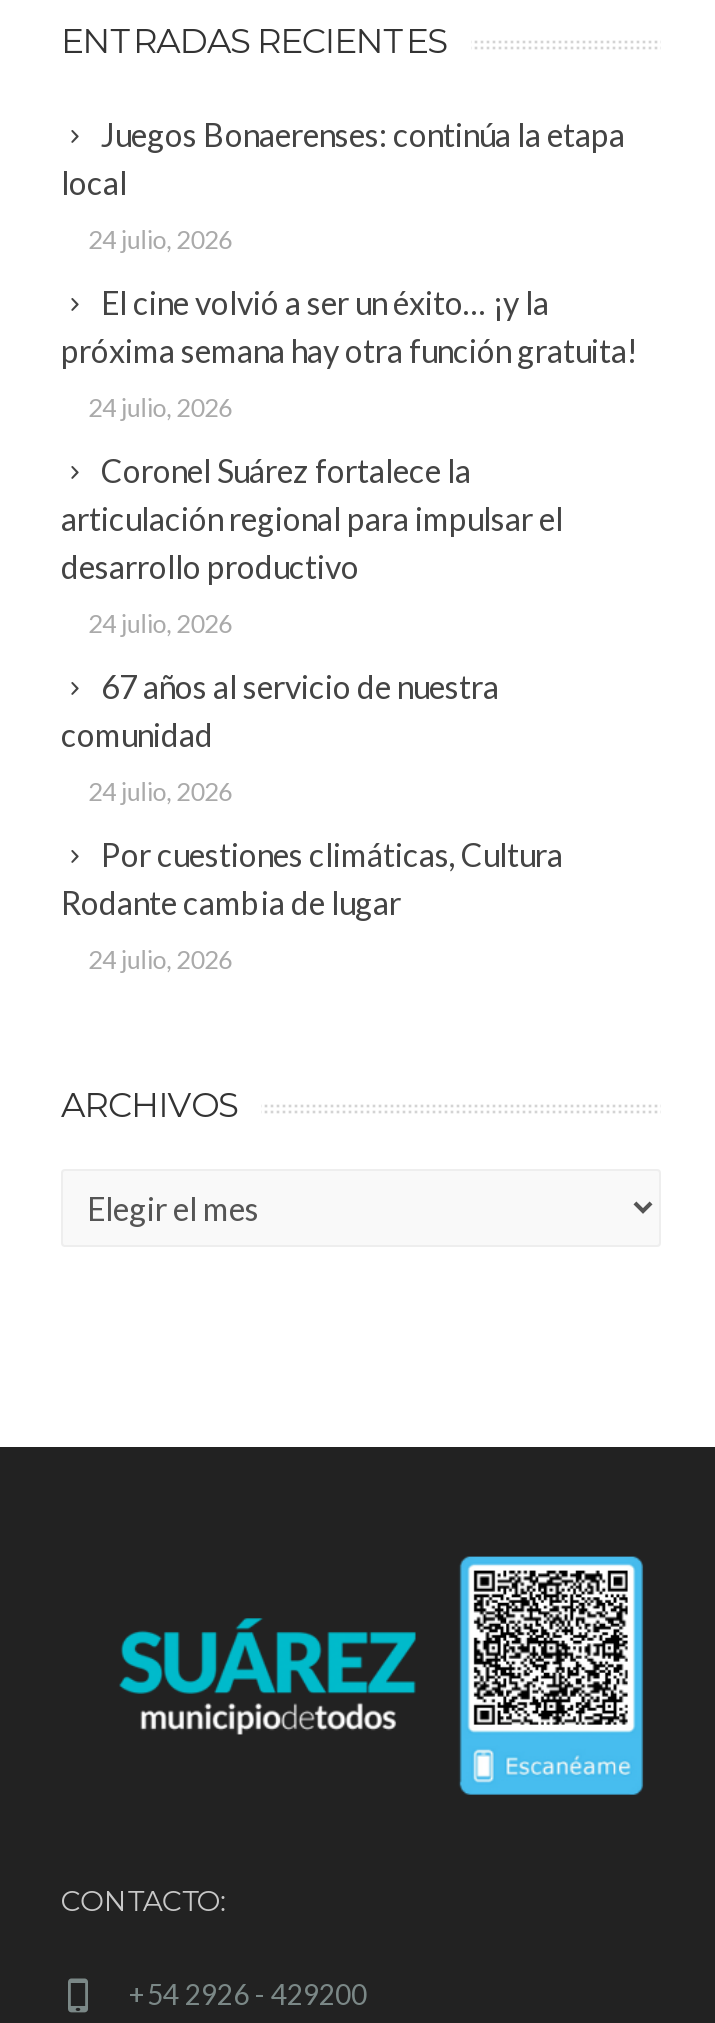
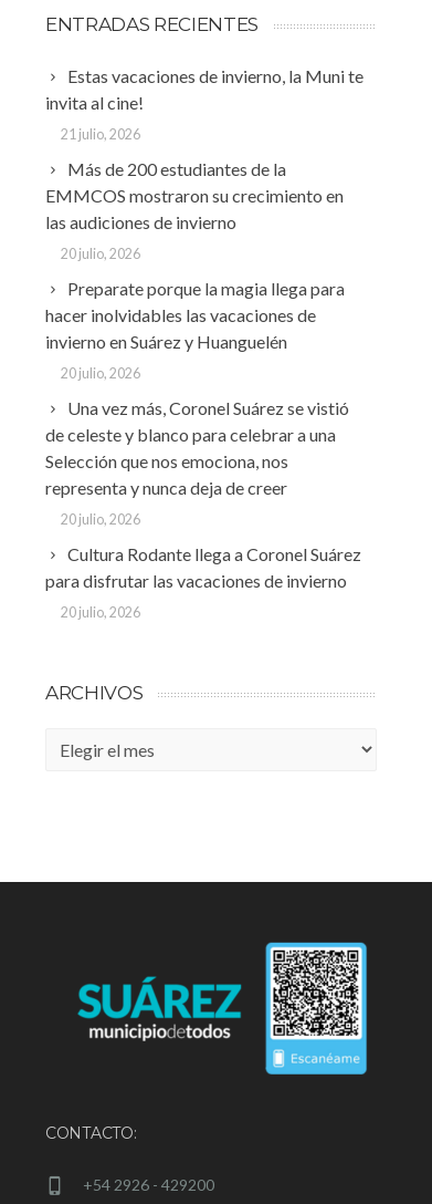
- Juegos Bonaerenses: continúa la etapa
- local
+ Estas vacaciones de invierno, la Muni te
+ invita al cine!

- 24 julio, 2026
+ 21 julio, 2026

- El cine volvió a ser un éxito… ¡y la
- próxima semana hay otra función gratuita!
+ Más de 200 estudiantes de la
+ EMMCOS mostraron su crecimiento en
+ las audiciones de invierno

- 24 julio, 2026
+ 20 julio, 2026

- Coronel Suárez fortalece la
- articulación regional para impulsar el
- desarrollo productivo
+ Preparate porque la magia llega para
+ hacer inolvidables las vacaciones de
+ invierno en Suárez y Huanguelén

- 24 julio, 2026
+ 20 julio, 2026

- 67 años al servicio de nuestra
- comunidad
+ Una vez más, Coronel Suárez se vistió
+ de celeste y blanco para celebrar a una
+ Selección que nos emociona, nos
+ representa y nunca deja de creer

- 24 julio, 2026
+ 20 julio, 2026

- Por cuestiones climáticas, Cultura
- Rodante cambia de lugar
+ Cultura Rodante llega a Coronel Suárez
+ para disfrutar las vacaciones de invierno

- 24 julio, 2026
+ 20 julio, 2026
